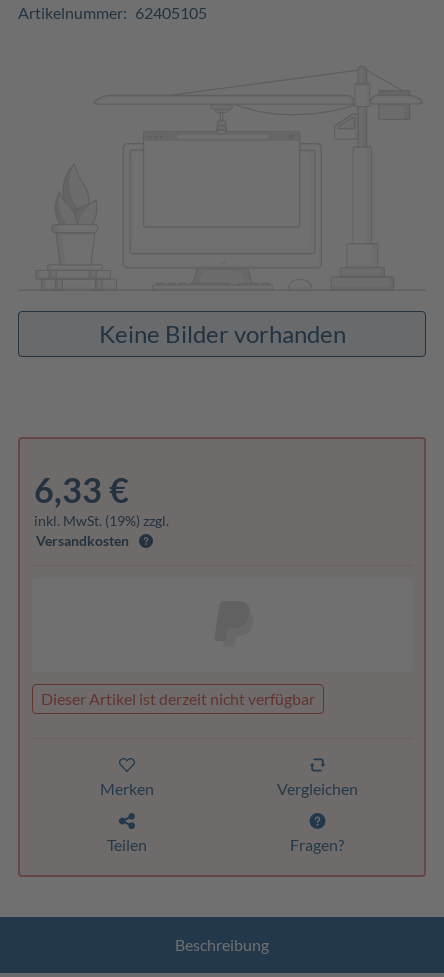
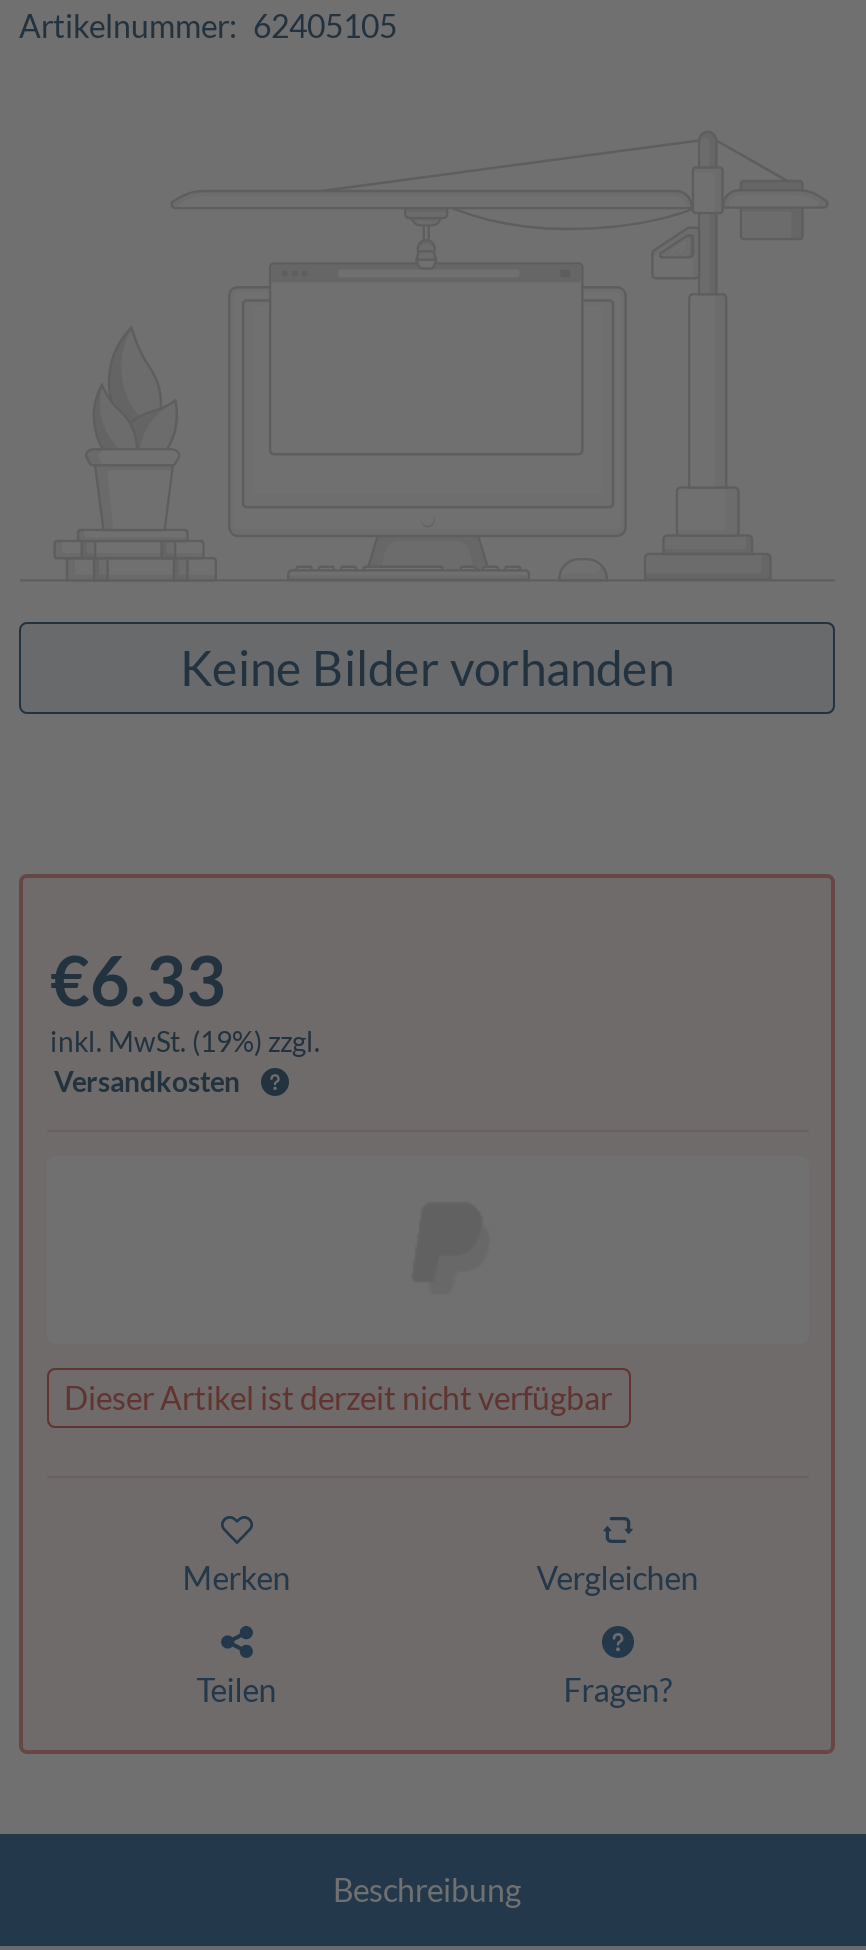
- 6,33 €
+ €6.33
